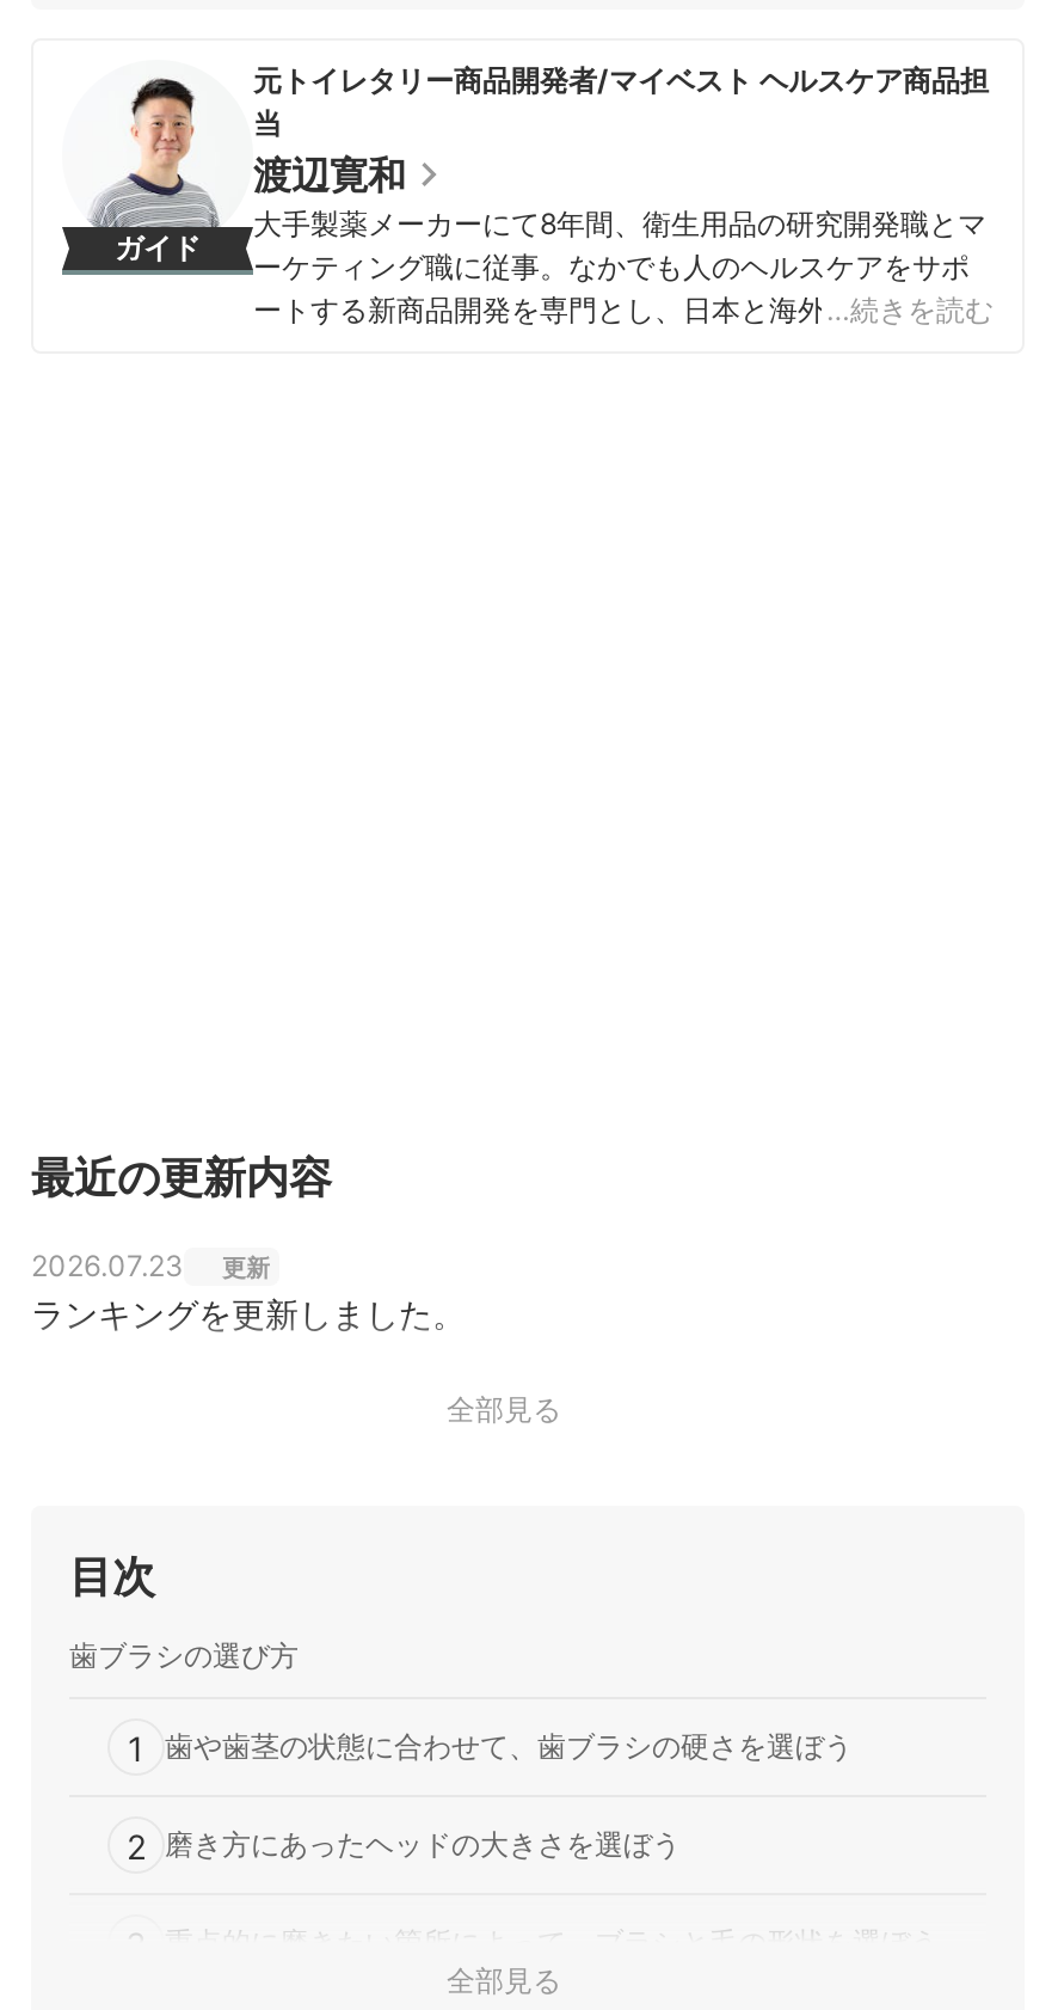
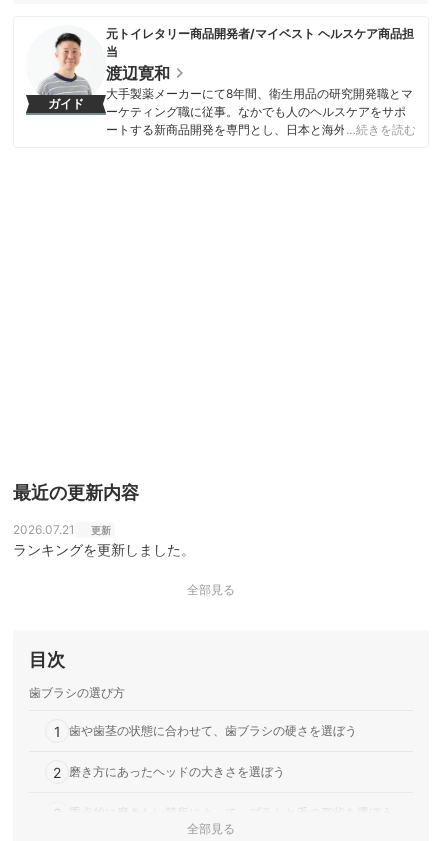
- 2026.07.23 更新
+ 2026.07.21 更新
